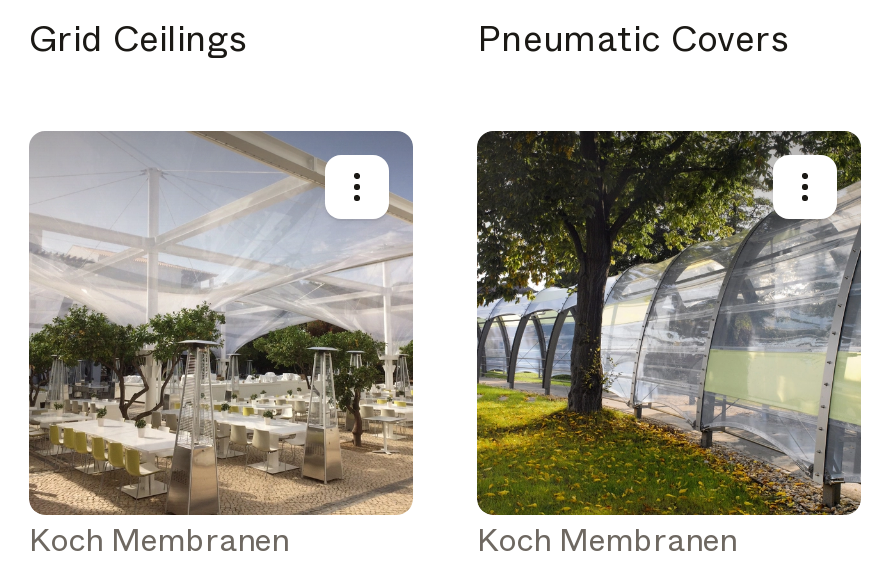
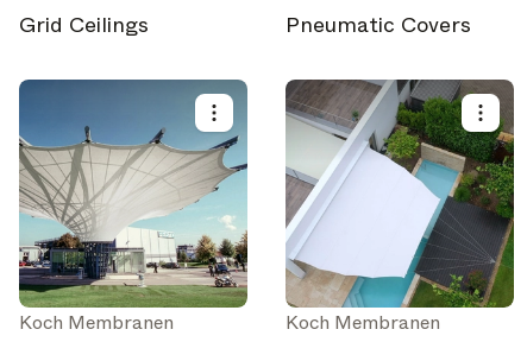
- [image]
+ [image]

- [image]
+ [image]
